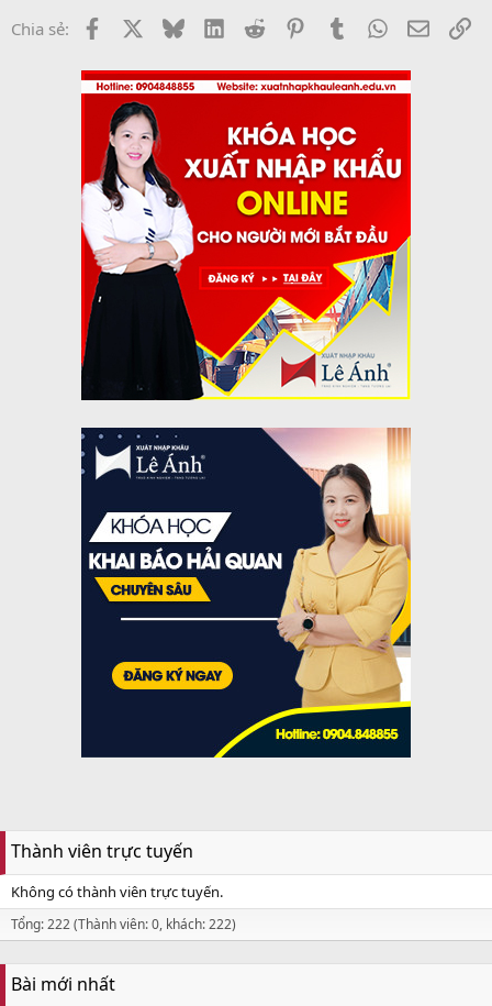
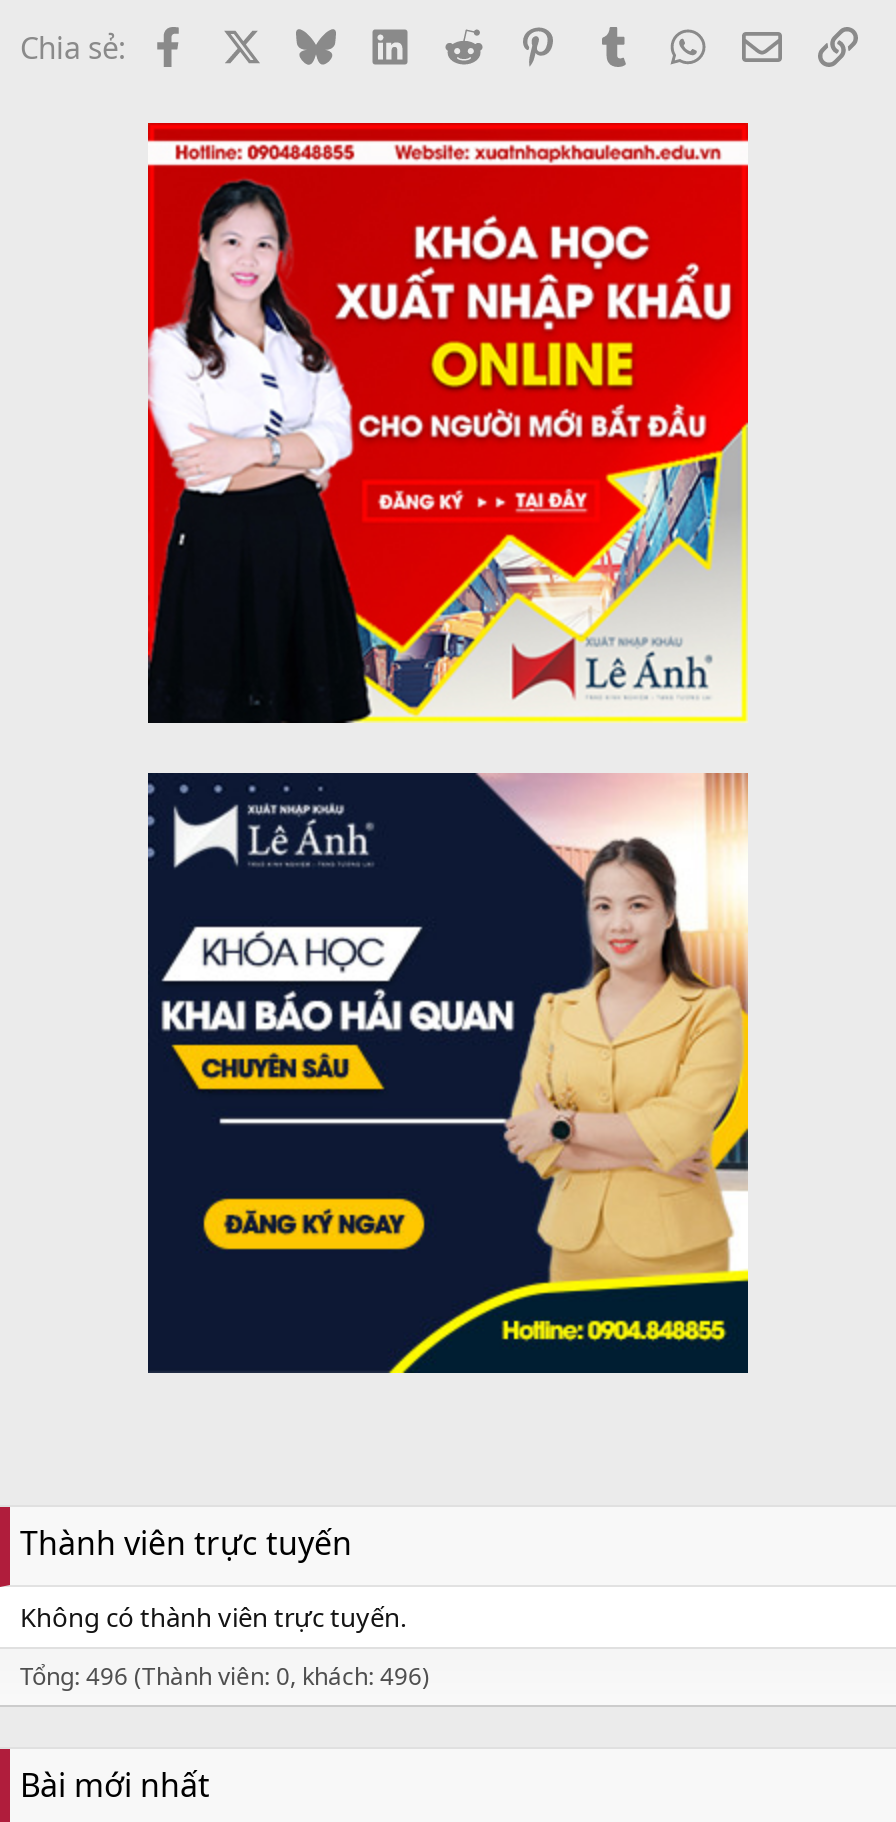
- Tổng: 222 (Thành viên: 0, khách: 222)
+ Tổng: 496 (Thành viên: 0, khách: 496)
